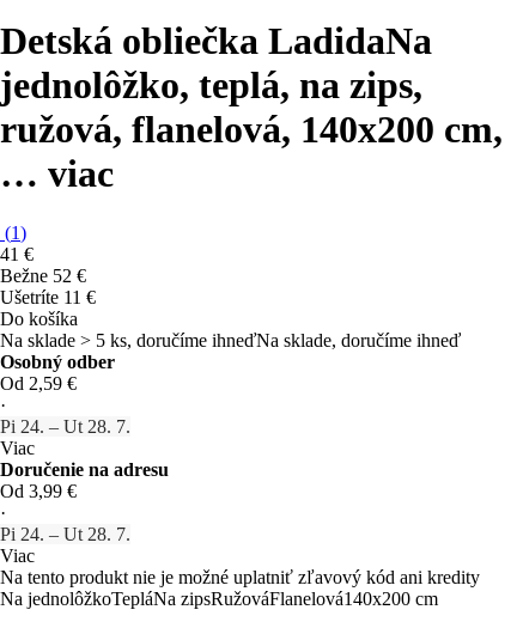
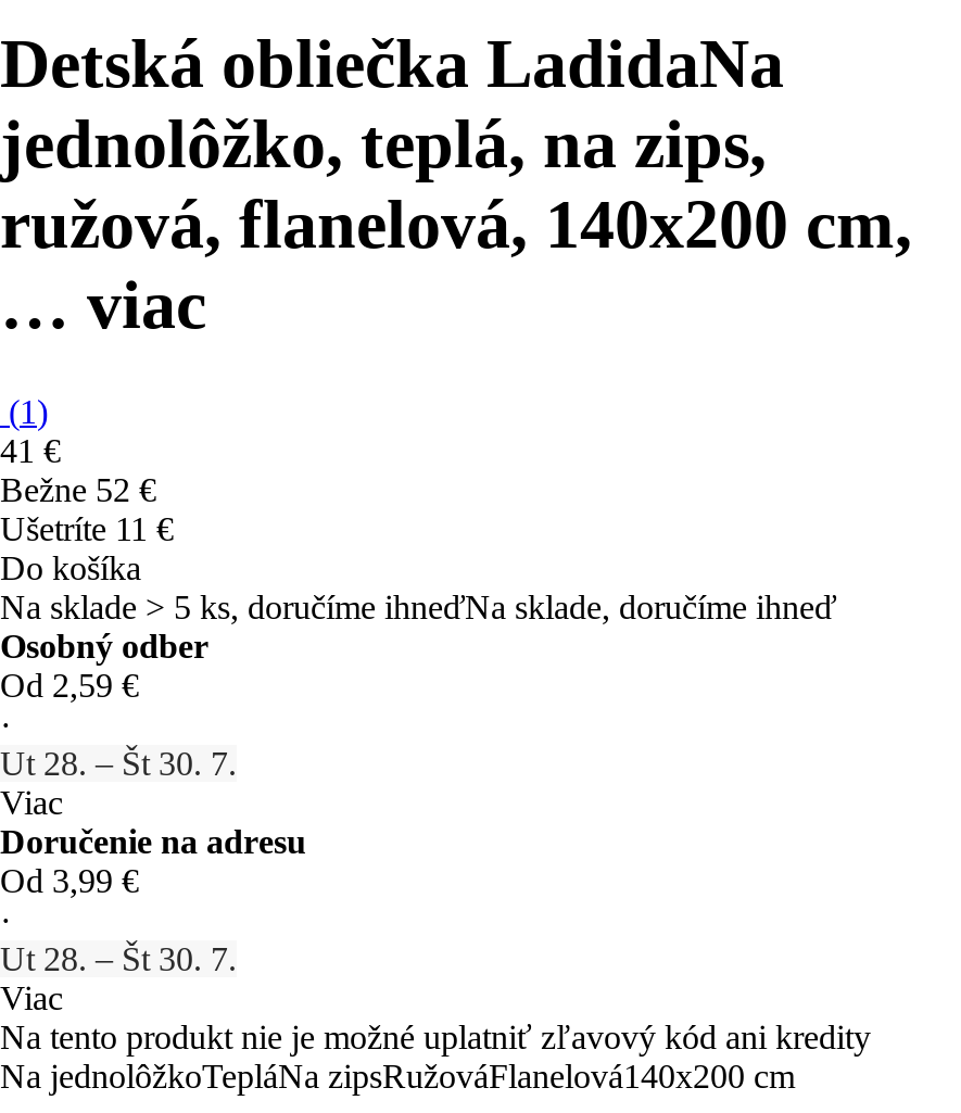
- Pi 24. – Ut 28. 7.
+ Ut 28. – Št 30. 7.

- Pi 24. – Ut 28. 7.
+ Ut 28. – Št 30. 7.
